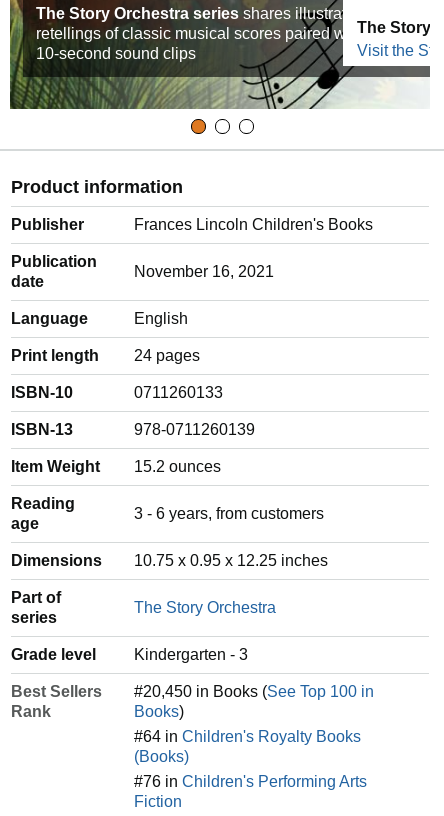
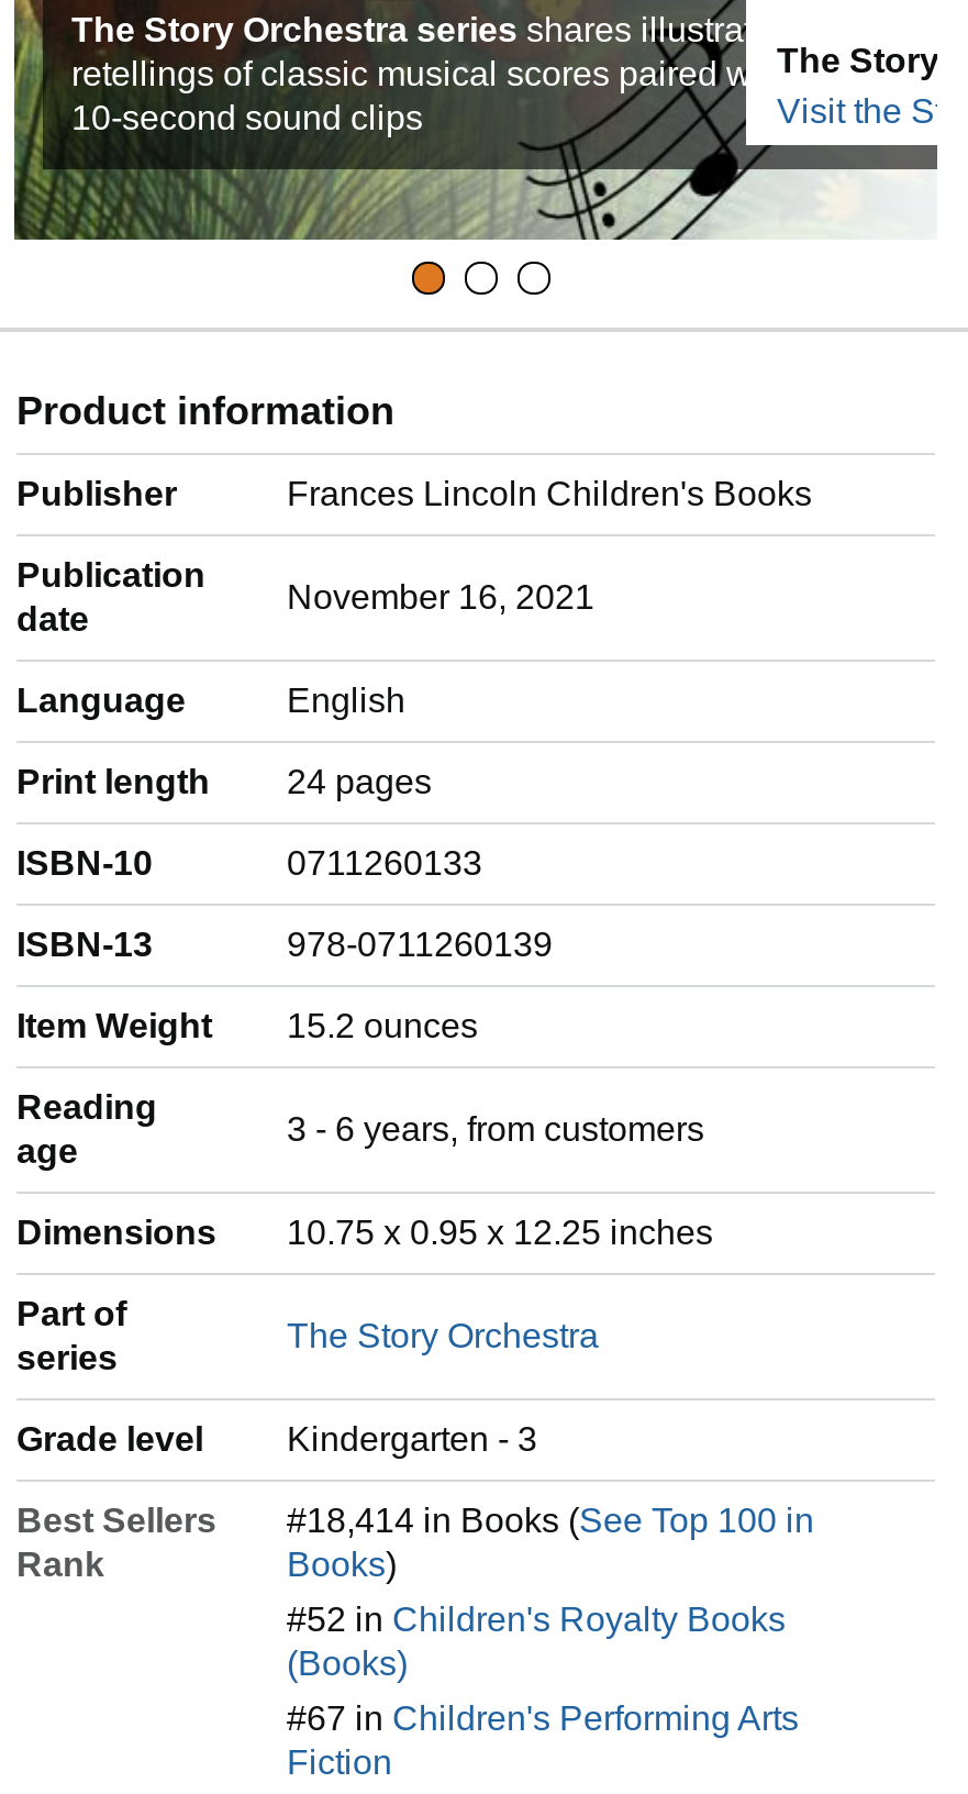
- #20,450 in Books (See Top 100 in
+ #18,414 in Books (See Top 100 in

- #64 in Children's Royalty Books
+ #52 in Children's Royalty Books

- #76 in Children's Performing Arts
+ #67 in Children's Performing Arts
